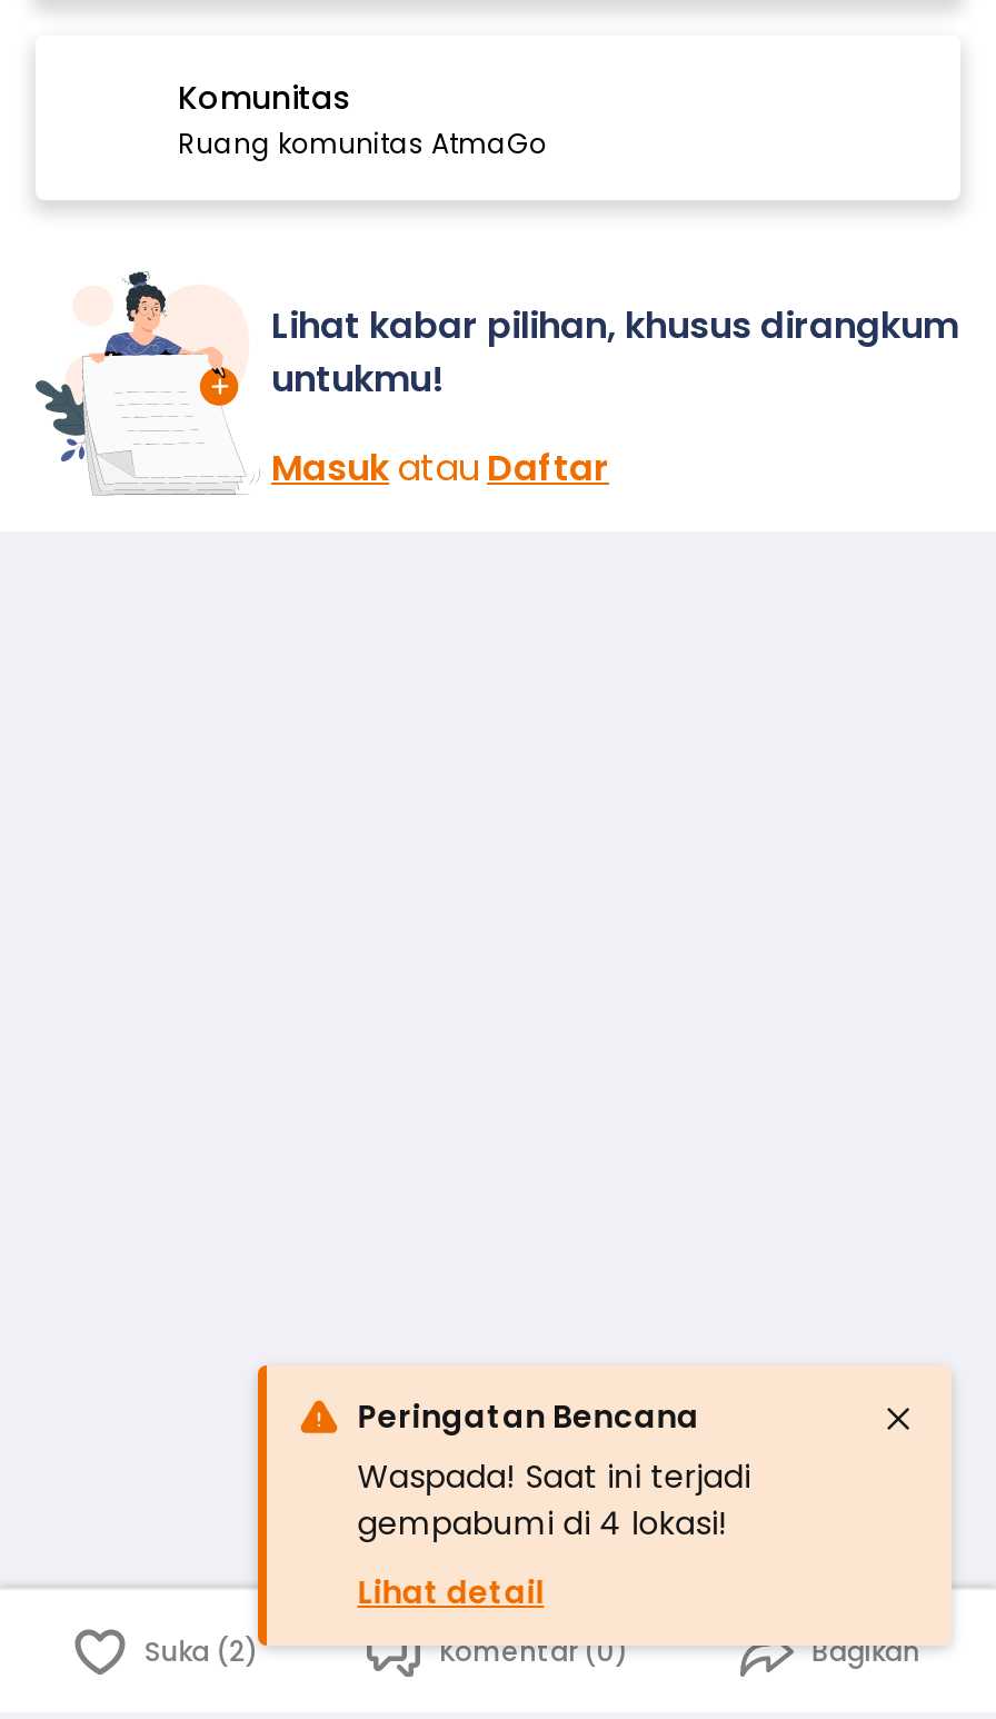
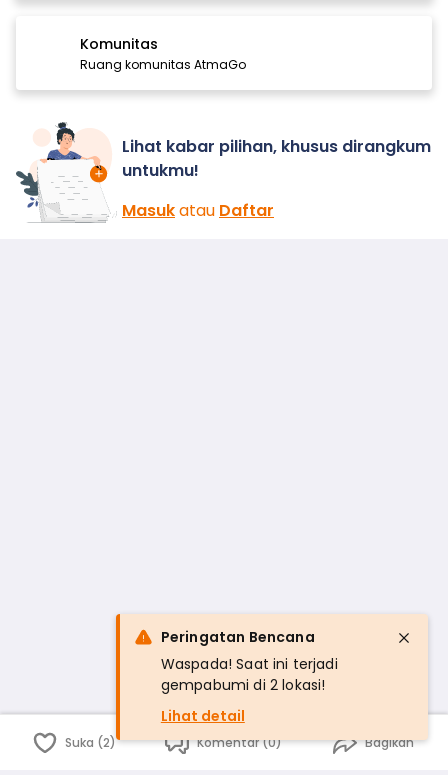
- gempabumi di 4 lokasi!
+ gempabumi di 2 lokasi!
